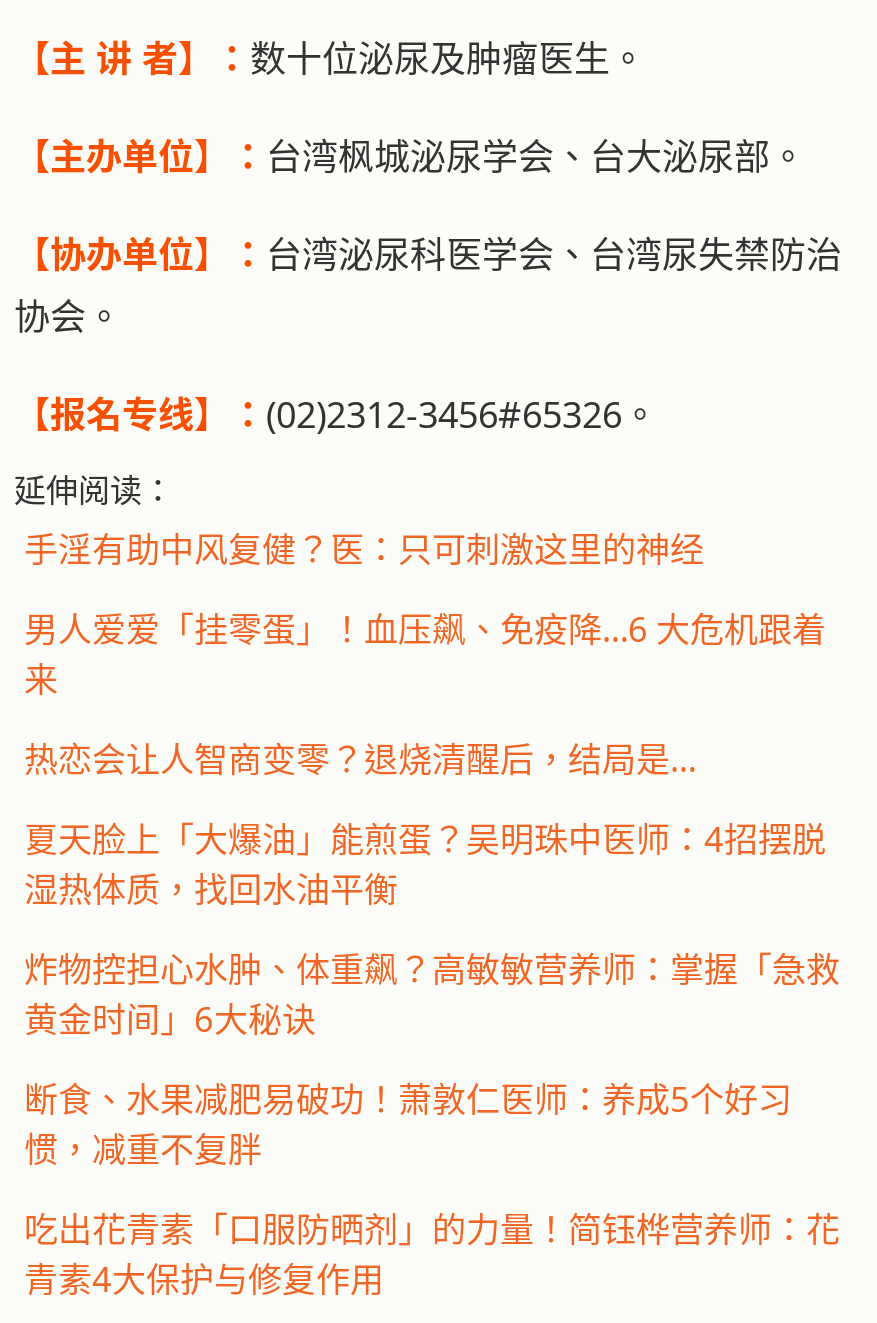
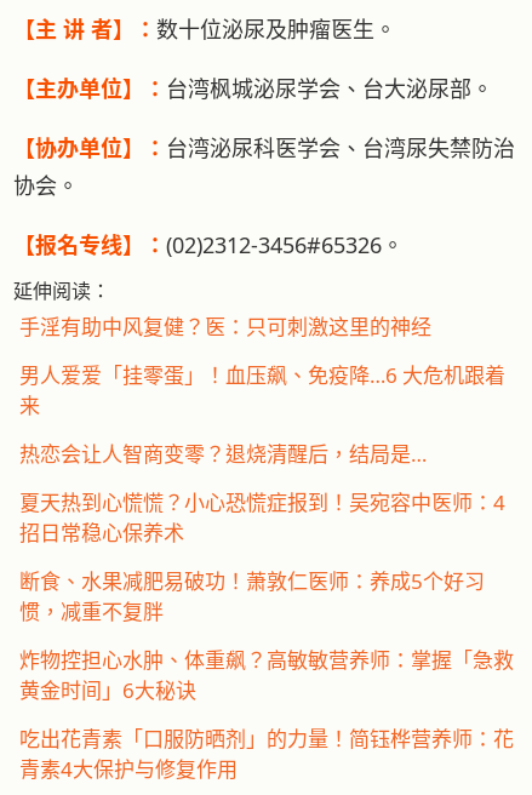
- 夏天脸上「大爆油」能煎蛋？吴明珠中医师：4招摆脱
- 湿热体质，找回水油平衡
+ 夏天热到心慌慌？小心恐慌症报到！吴宛容中医师：4
+ 招日常稳心保养术

moved down: 炸物控担心水肿、体重飙？高敏敏营养师：掌握「急救 | 黄金时间」6大秘诀

moved up: 断食、水果减肥易破功！萧敦仁医师：养成5个好习 | 惯，减重不复胖
